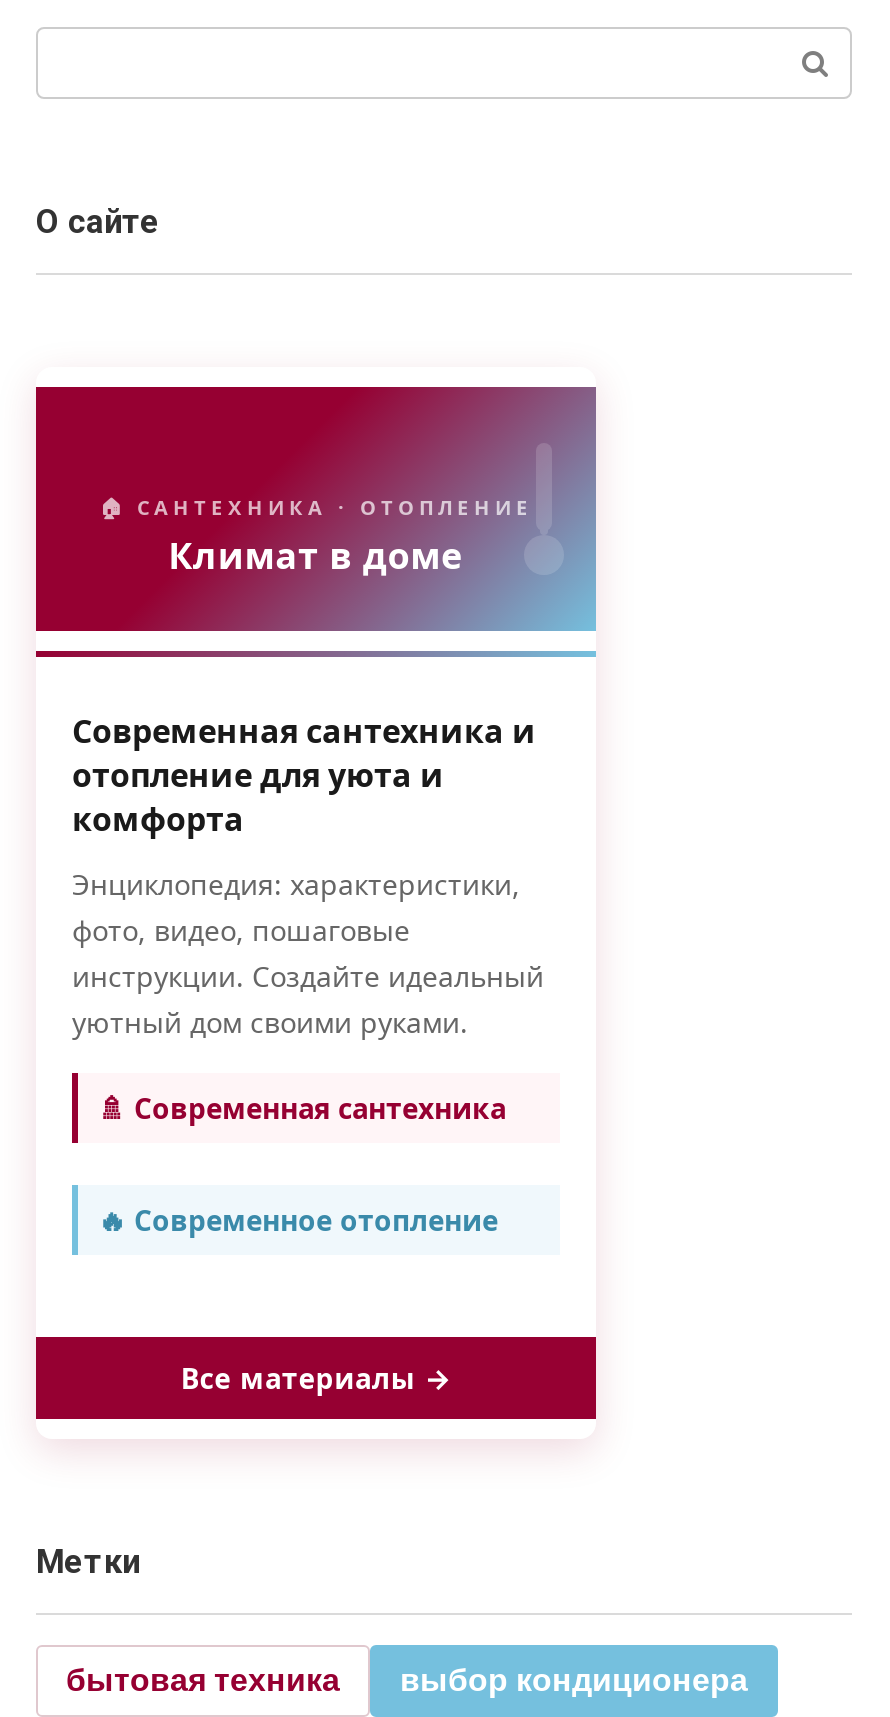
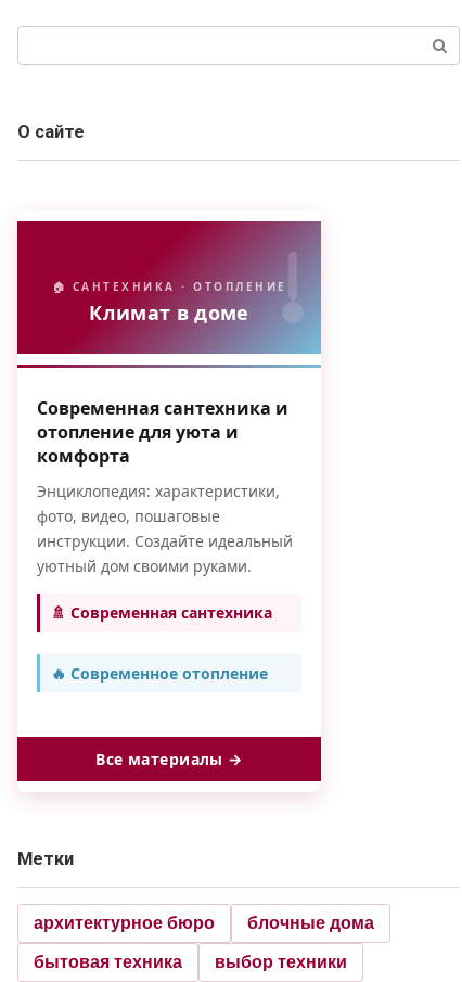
+ архитектурное бюро
+ блочные дома

- выбор кондиционера
+ выбор техники
